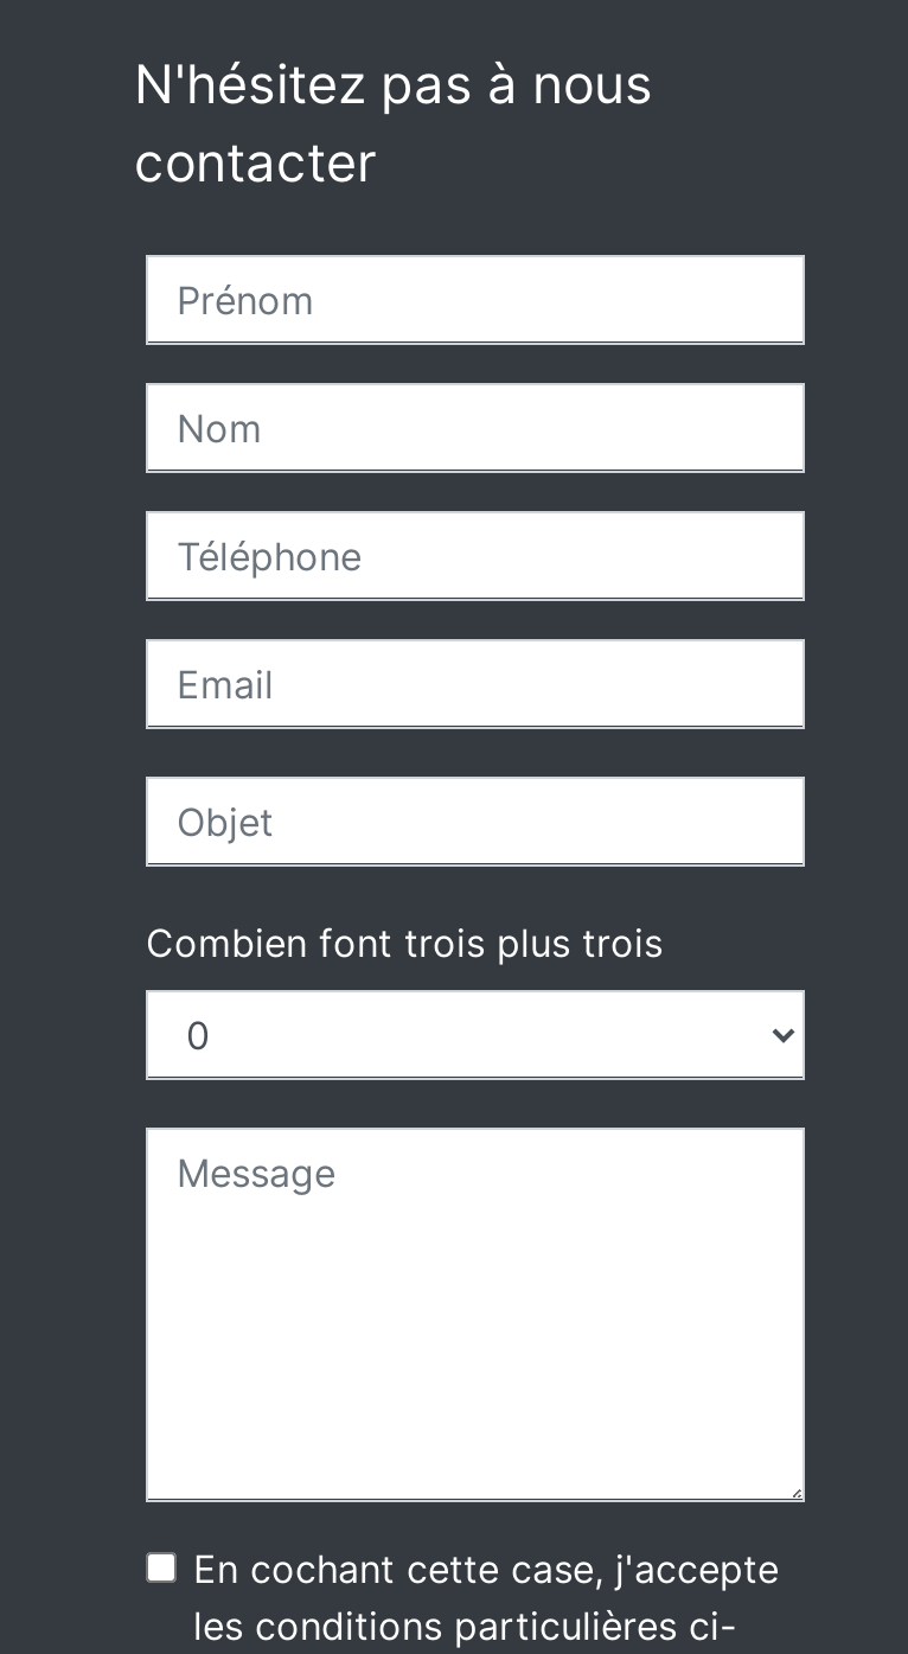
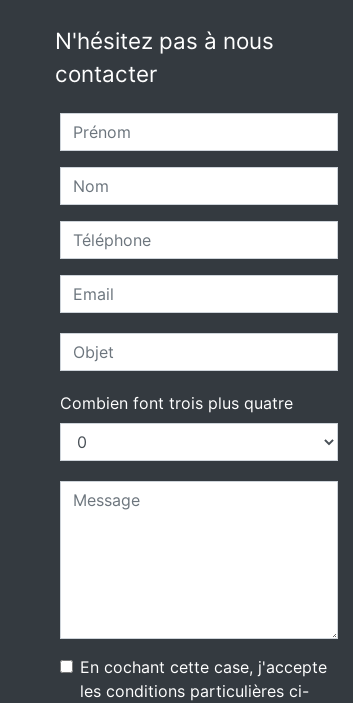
- Combien font trois plus trois
+ Combien font trois plus quatre
